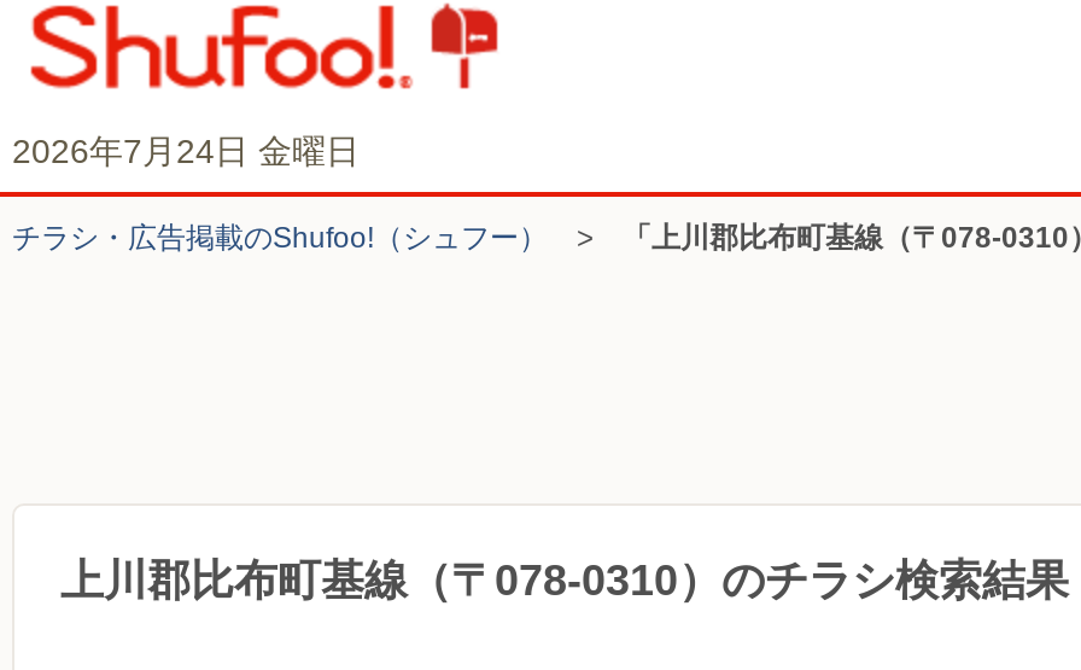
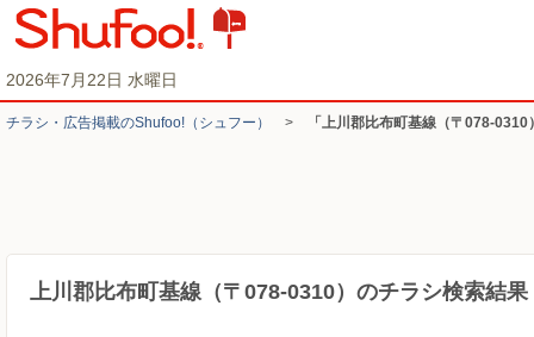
- 2026年7月24日 金曜日
+ 2026年7月22日 水曜日
